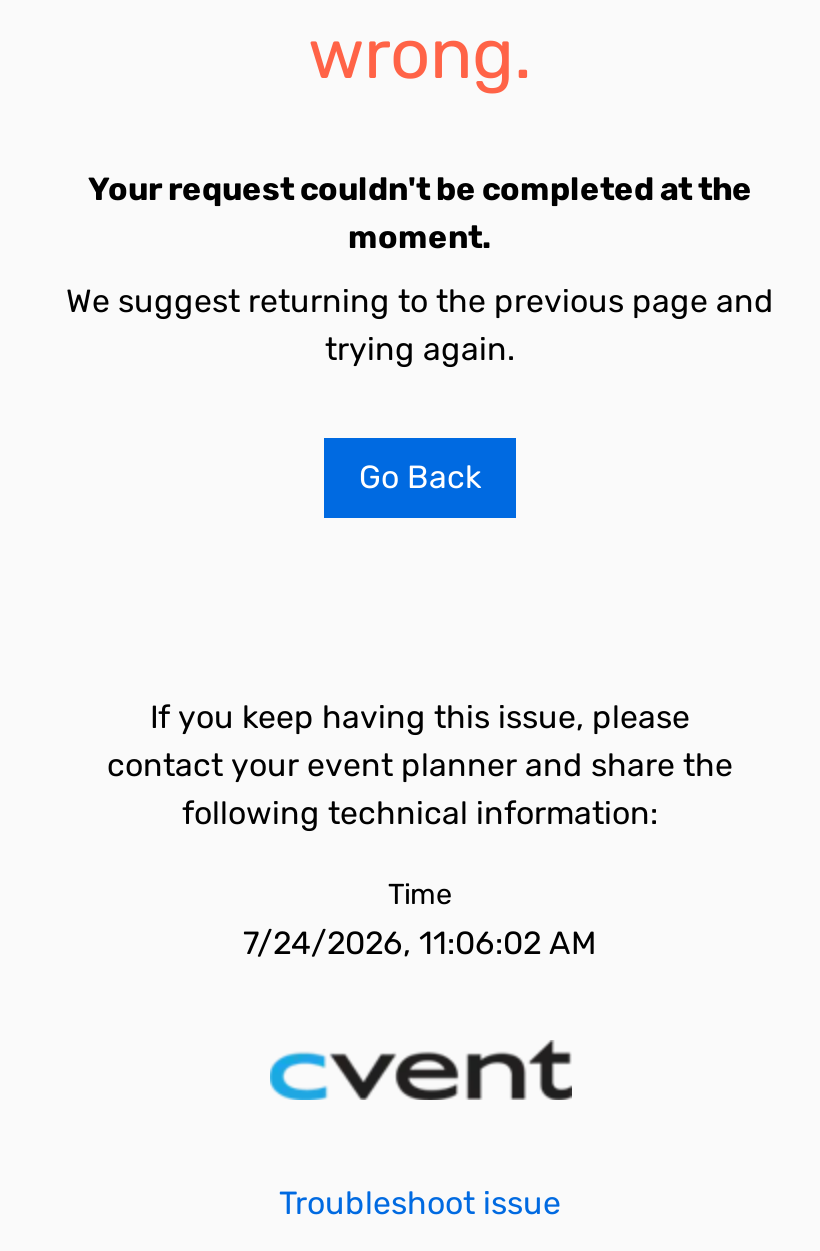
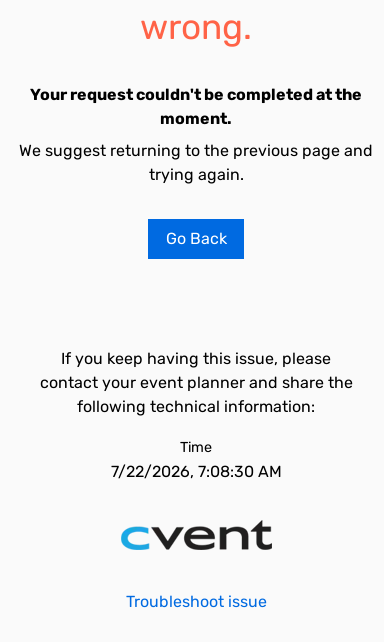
- 7/24/2026, 11:06:02 AM
+ 7/22/2026, 7:08:30 AM
